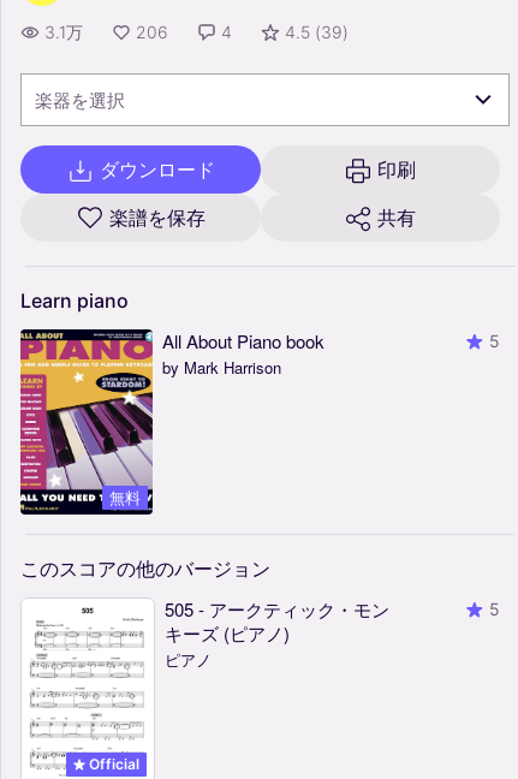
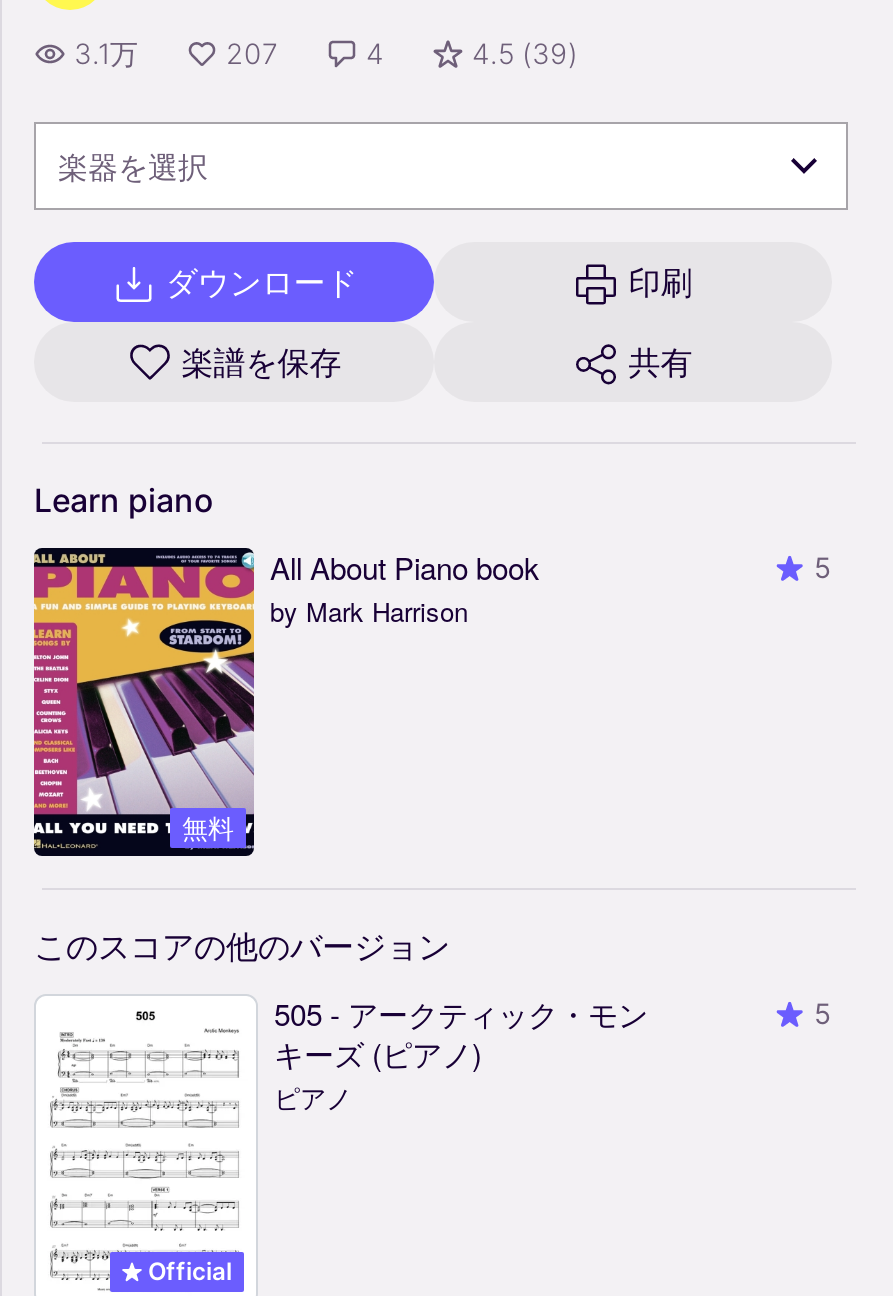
- 206
+ 207
